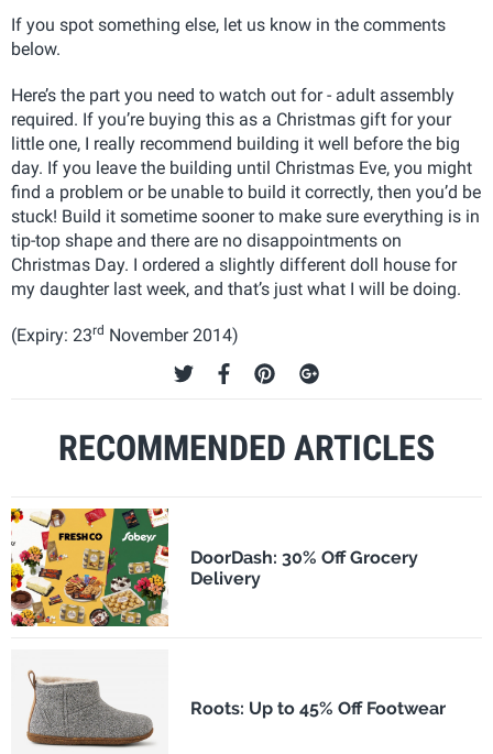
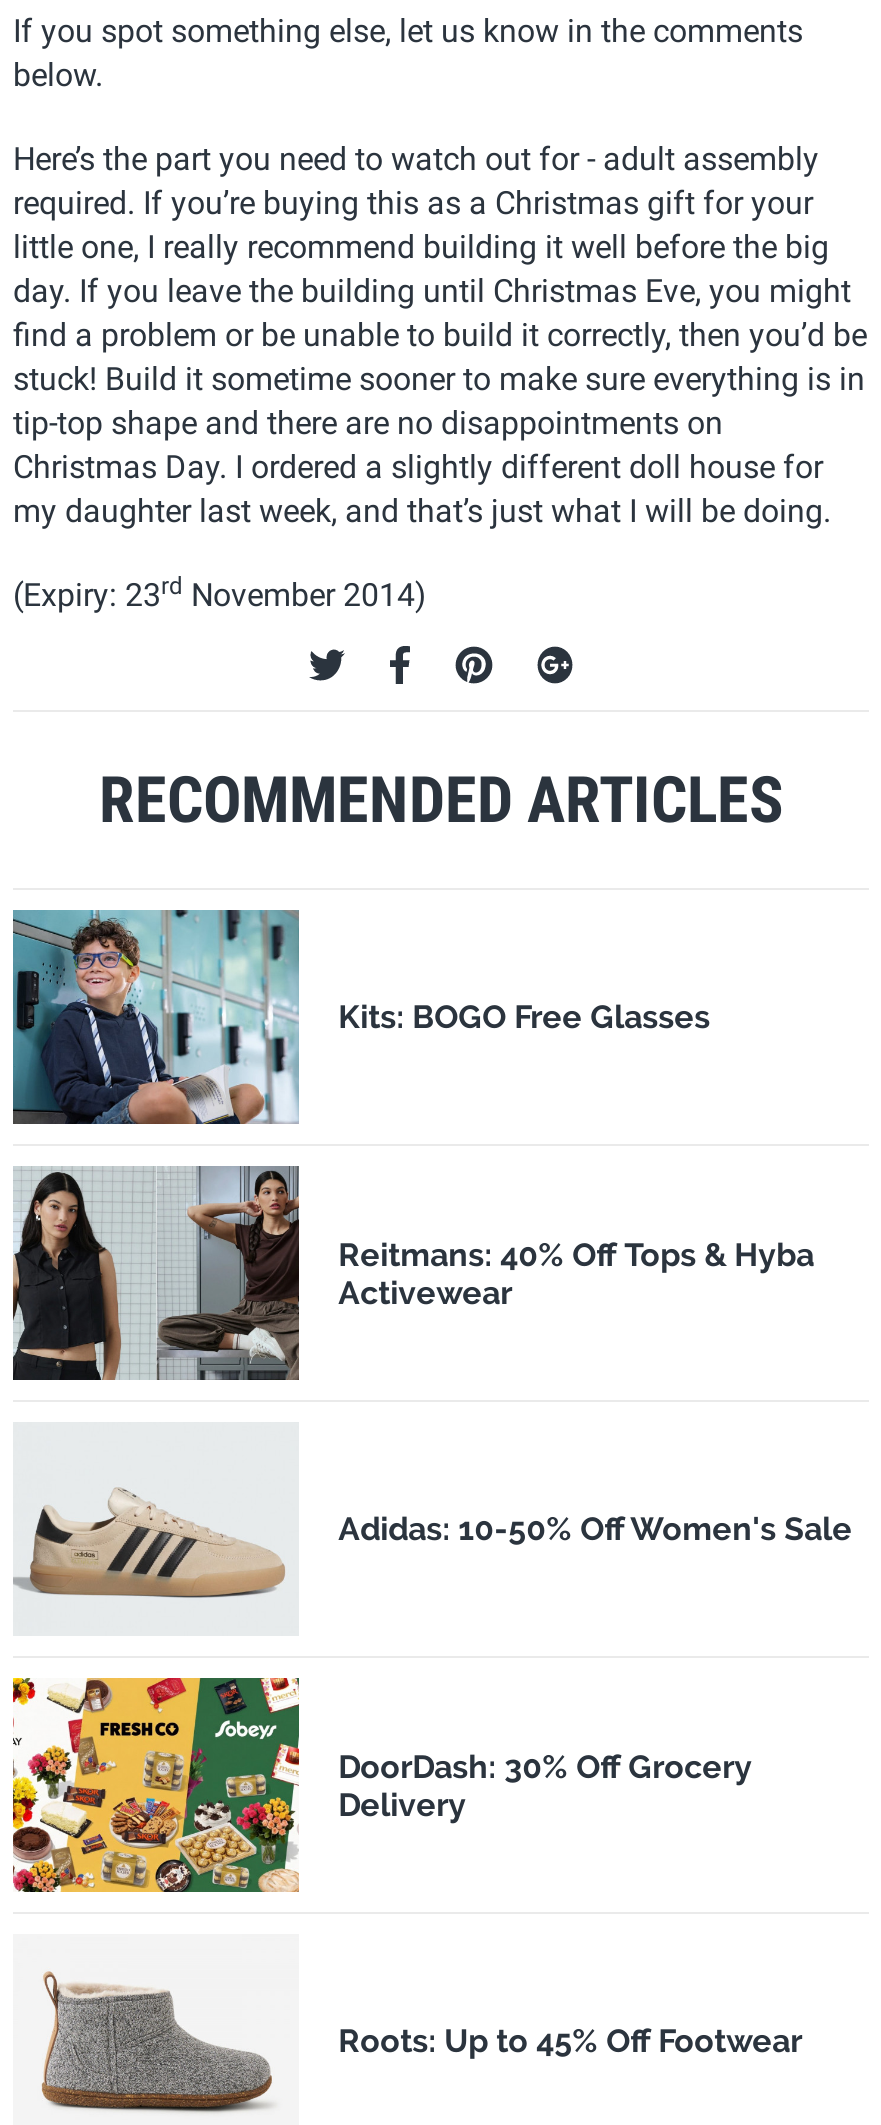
+ [image]
+ Kits: BOGO Free Glasses

+ [image]
+ Reitmans: 40% Off Tops & Hyba
+ Activewear

+ [image]
+ Adidas: 10-50% Off Women's Sale
